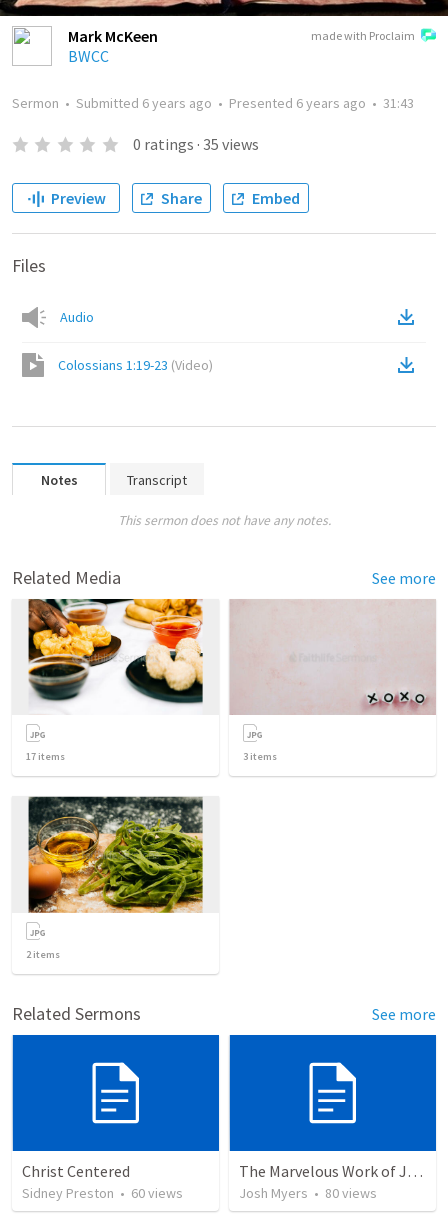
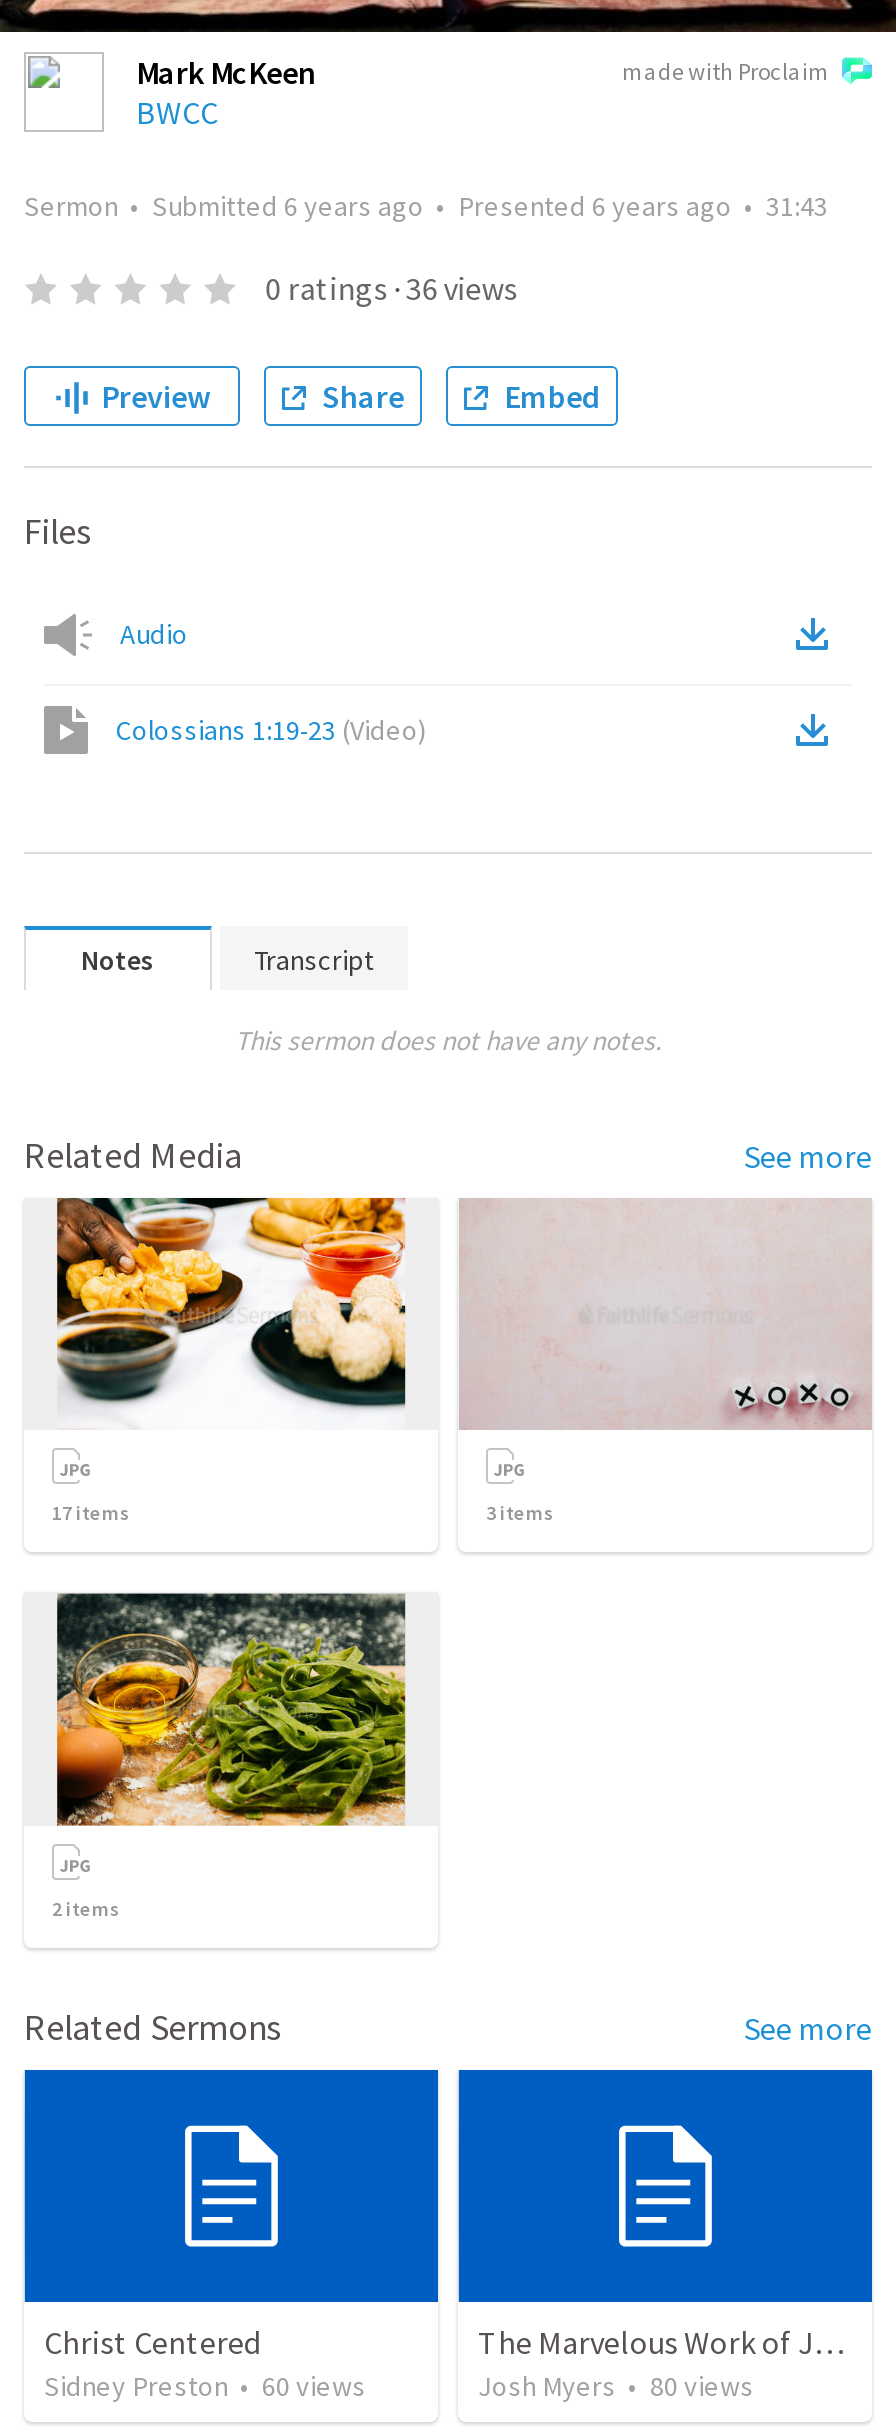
- 0 ratings · 35 views
+ 0 ratings · 36 views
